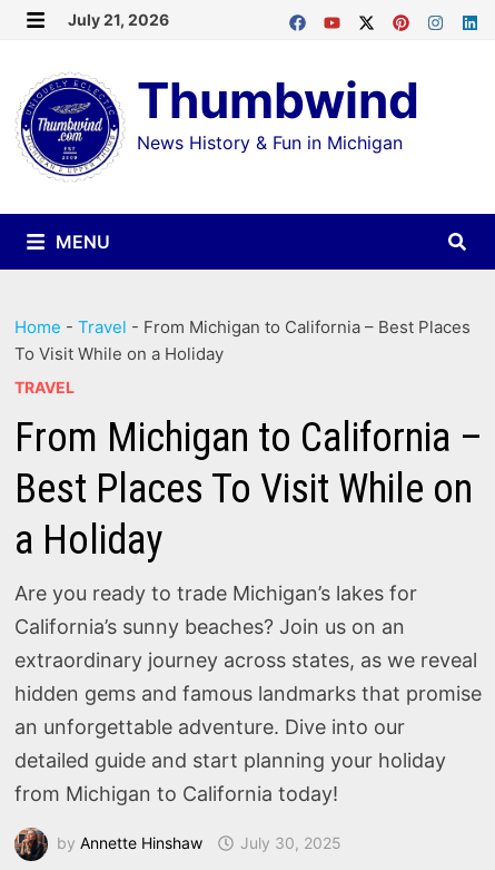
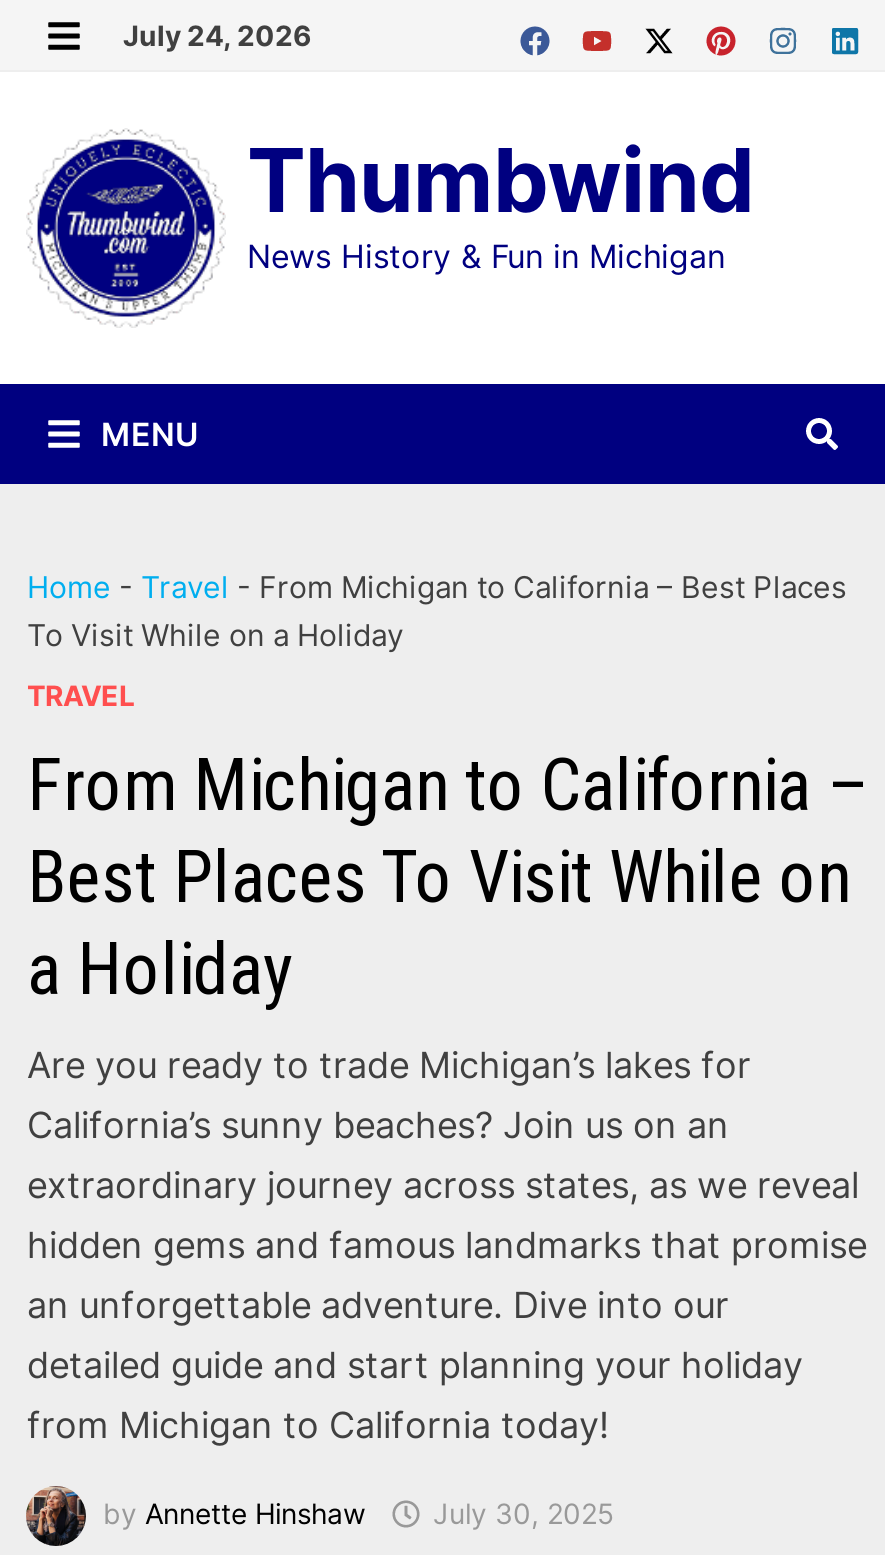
- July 21, 2026
+ July 24, 2026
